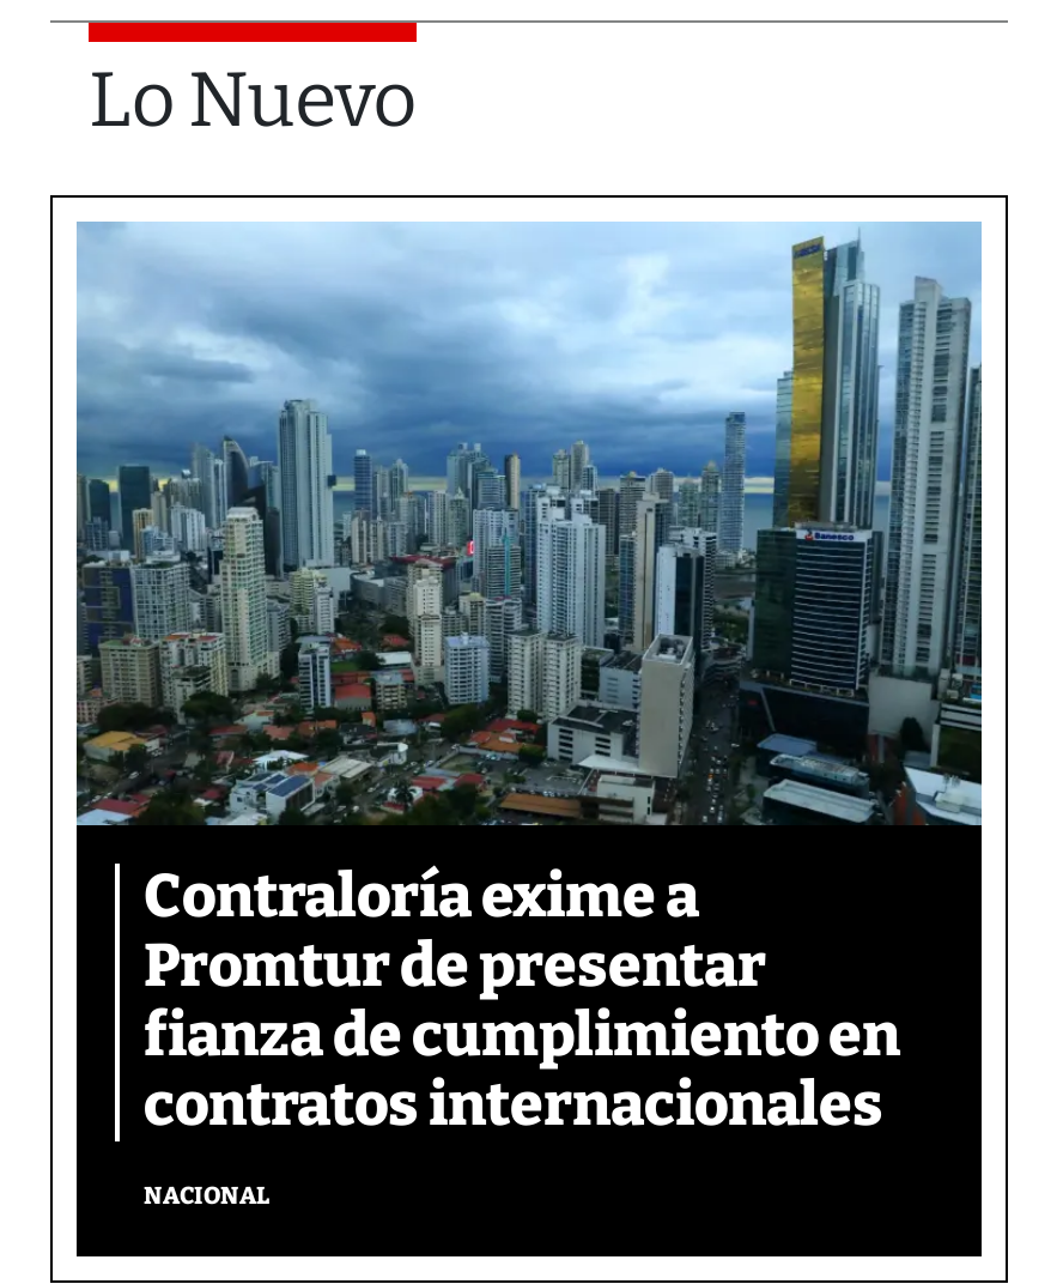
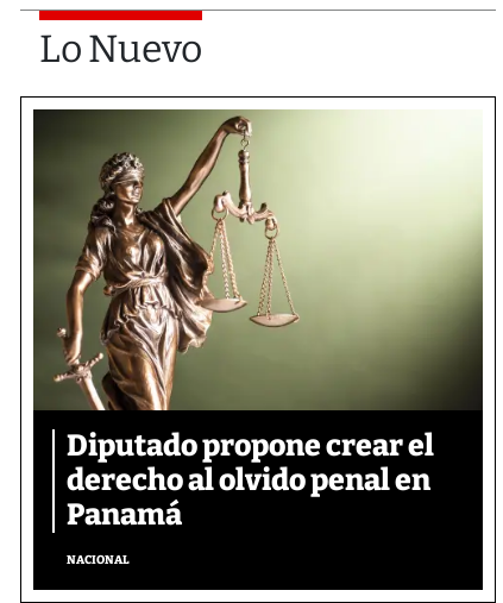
- [image]
- Contraloría exime a
- Promtur de presentar
- fianza de cumplimiento en
- contratos internacionales
+ [image]
+ Diputado propone crear el
+ derecho al olvido penal en
+ Panamá
